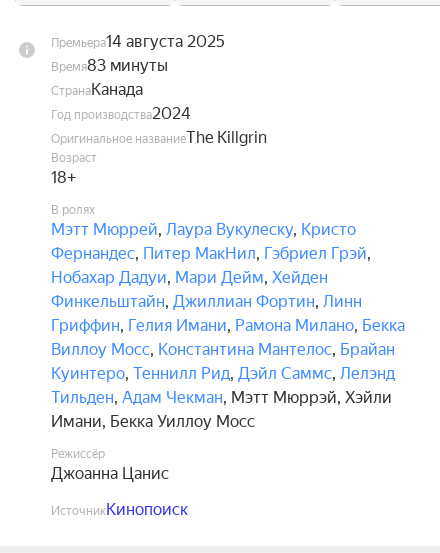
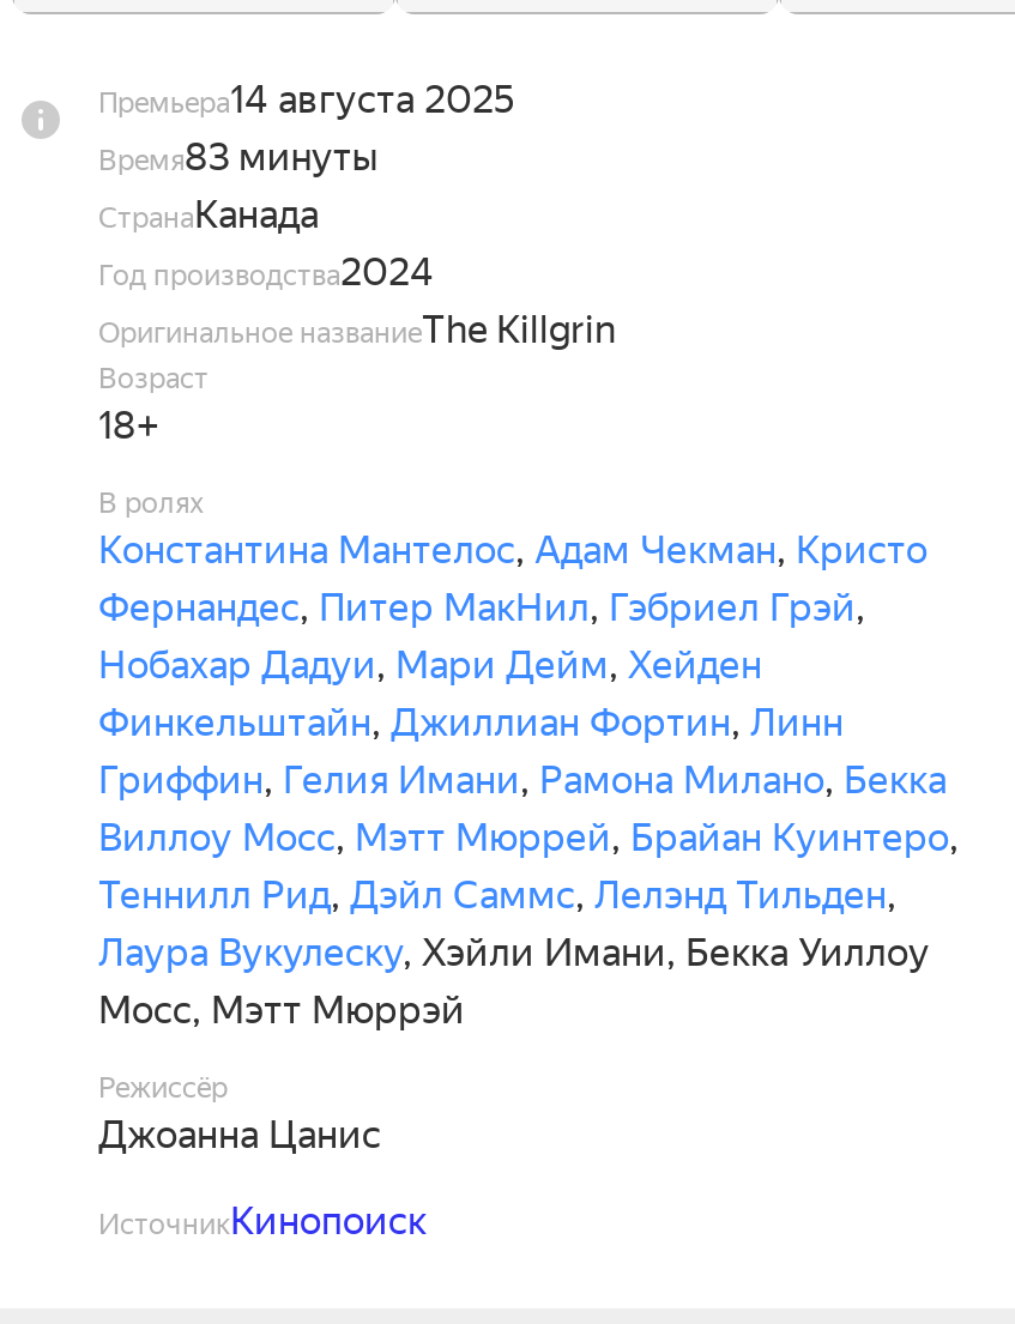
- Мэтт Мюррей, Лаура Вукулеску, Кристо
+ Константина Мантелос, Адам Чекман, Кристо

- Виллоу Мосс, Константина Мантелос, Брайан
- Куинтеро, Теннилл Рид, Дэйл Саммс, Лелэнд
- Тильден, Адам Чекман, Мэтт Мюррэй, Хэйли
- Имани, Бекка Уиллоу Мосс
+ Виллоу Мосс, Мэтт Мюррей, Брайан Куинтеро,
+ Теннилл Рид, Дэйл Саммс, Лелэнд Тильден,
+ Лаура Вукулеску, Хэйли Имани, Бекка Уиллоу
+ Мосс, Мэтт Мюррэй
